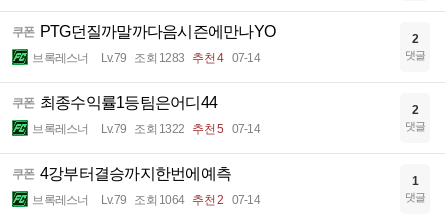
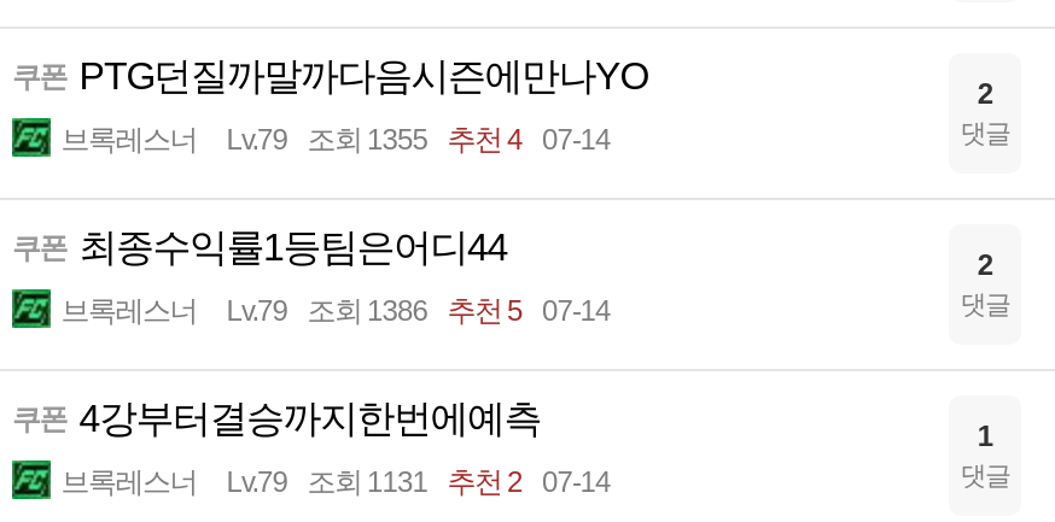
- 브록레스너 Lv.79 조회 1283 추천 4 07-14
+ 브록레스너 Lv.79 조회 1355 추천 4 07-14

- 브록레스너 Lv.79 조회 1322 추천 5 07-14
+ 브록레스너 Lv.79 조회 1386 추천 5 07-14

- 브록레스너 Lv.79 조회 1064 추천 2 07-14
+ 브록레스너 Lv.79 조회 1131 추천 2 07-14
